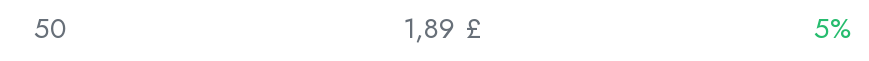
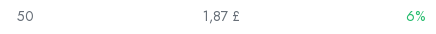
- 1,89 £
+ 1,87 £

- 5%
+ 6%
